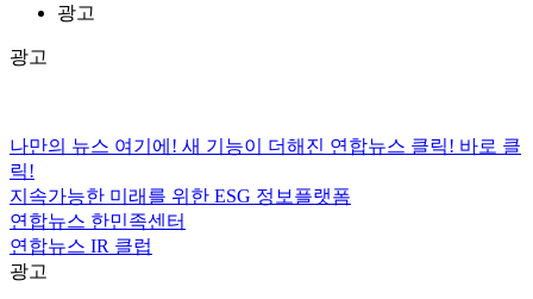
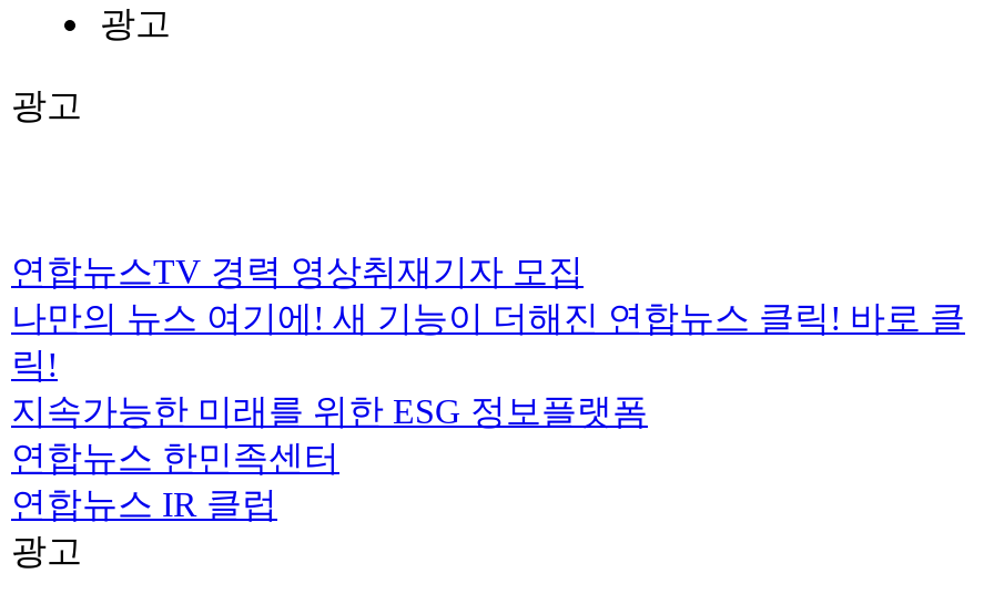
+ 연합뉴스TV 경력 영상취재기자 모집
